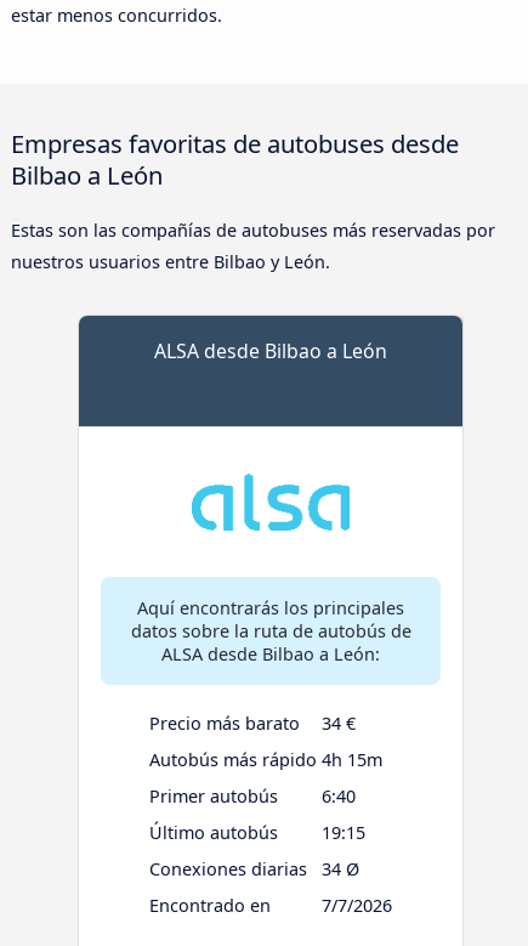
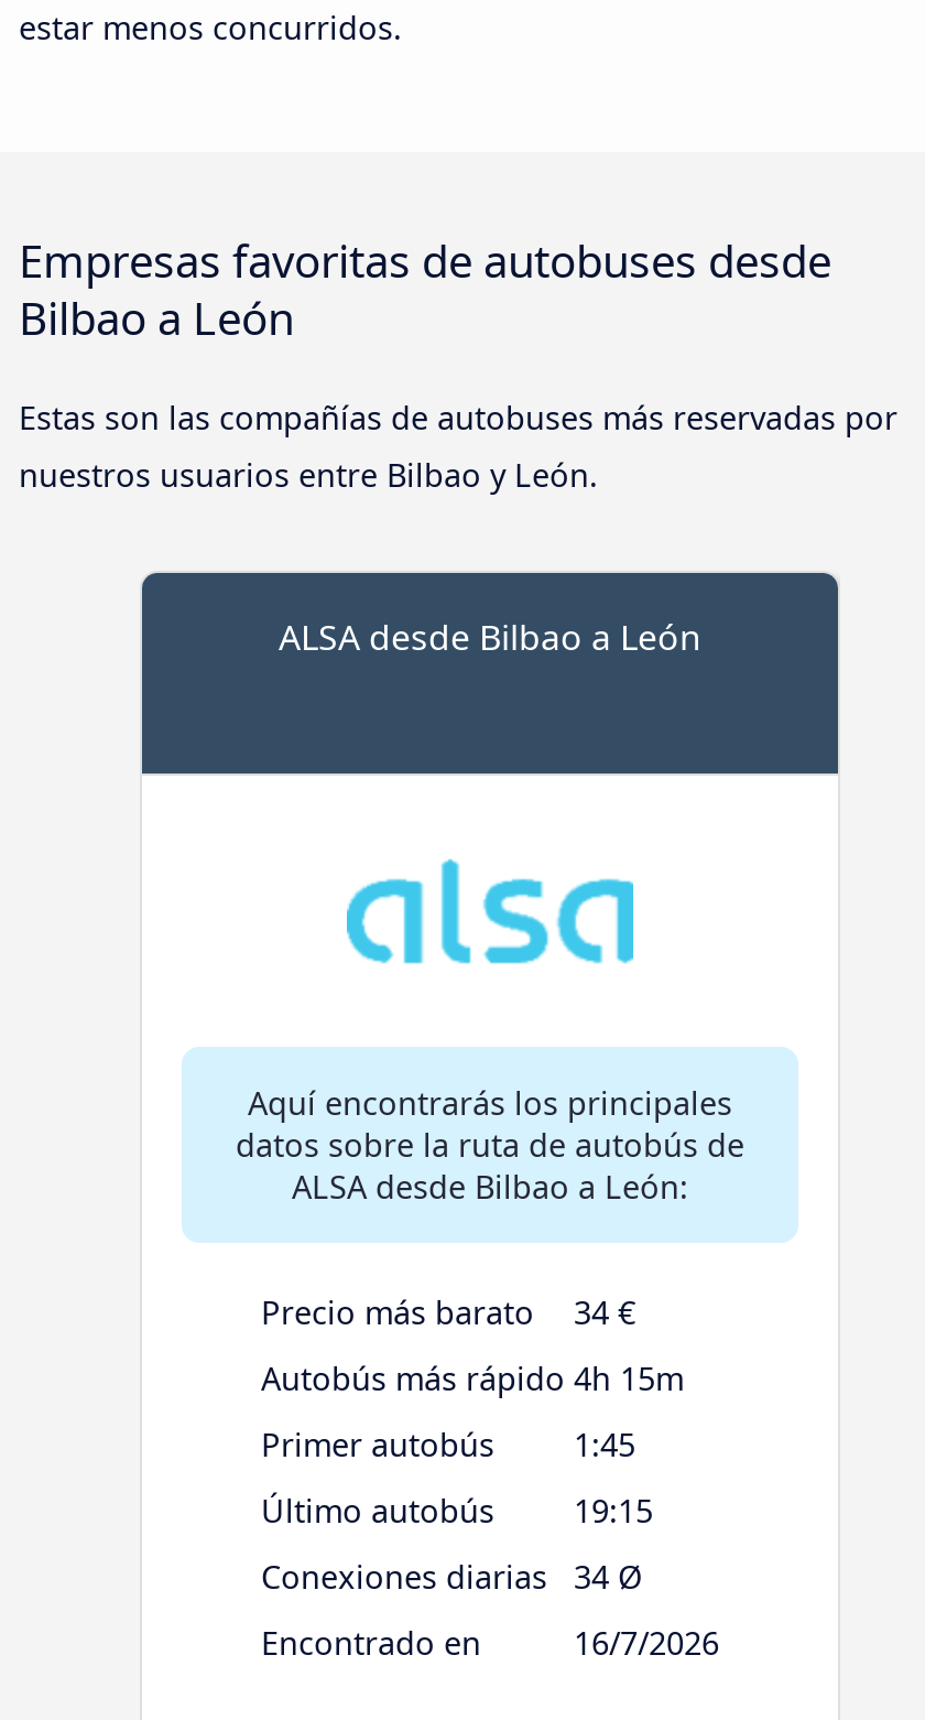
- Primer autobús 6:40
+ Primer autobús 1:45

- 7/7/2026
+ 16/7/2026
